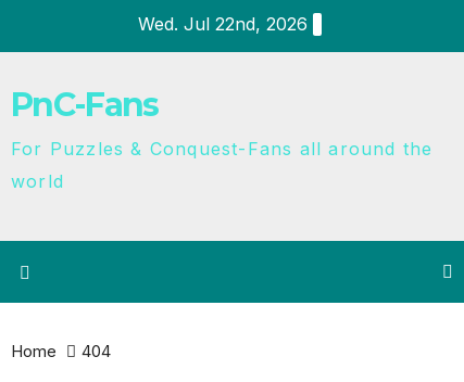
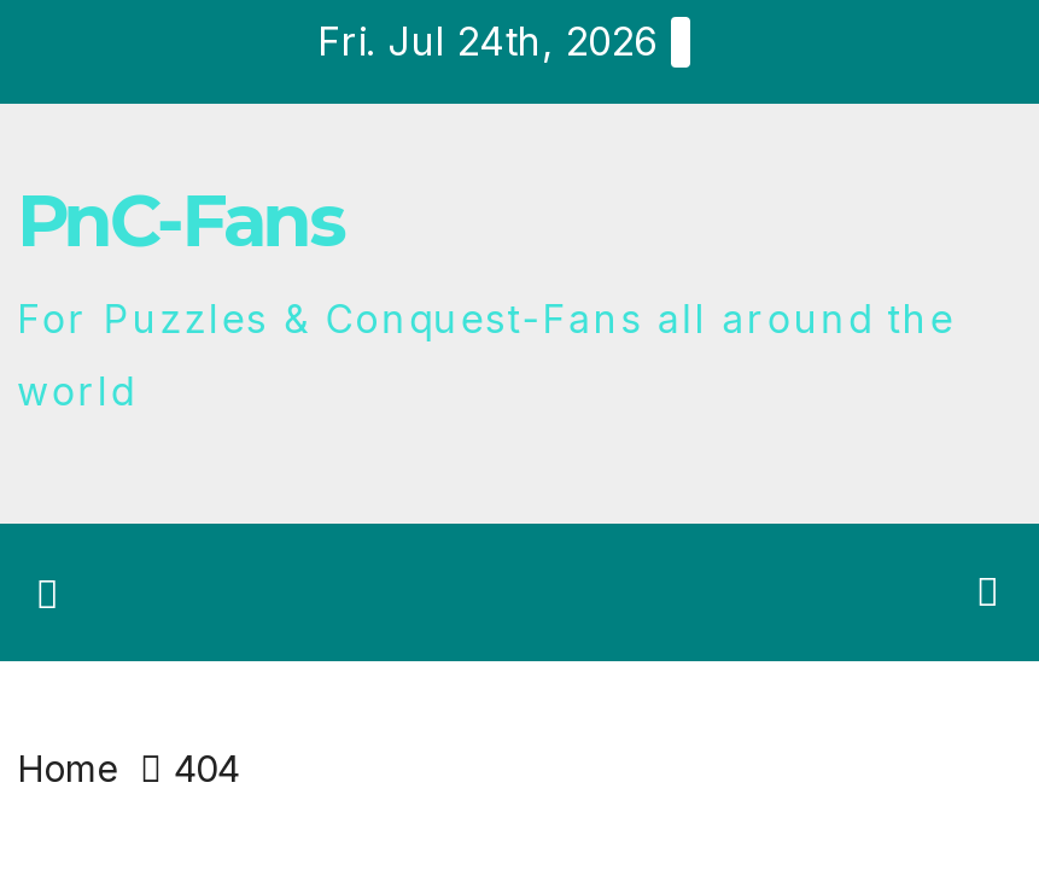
- Wed. Jul 22nd, 2026
+ Fri. Jul 24th, 2026
